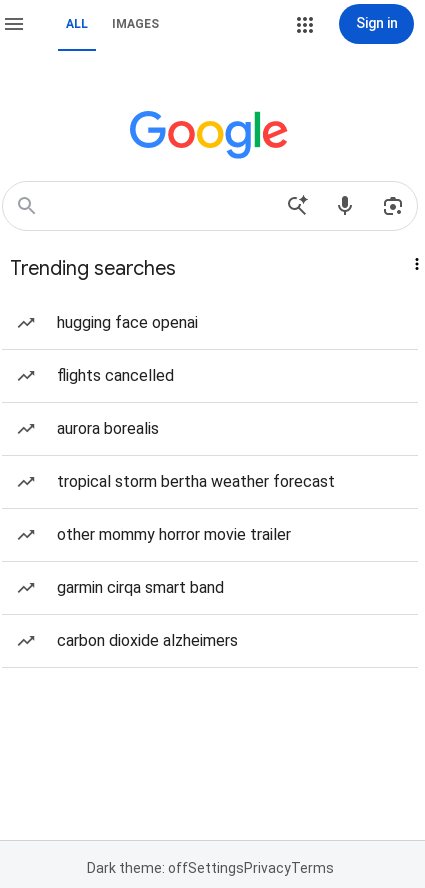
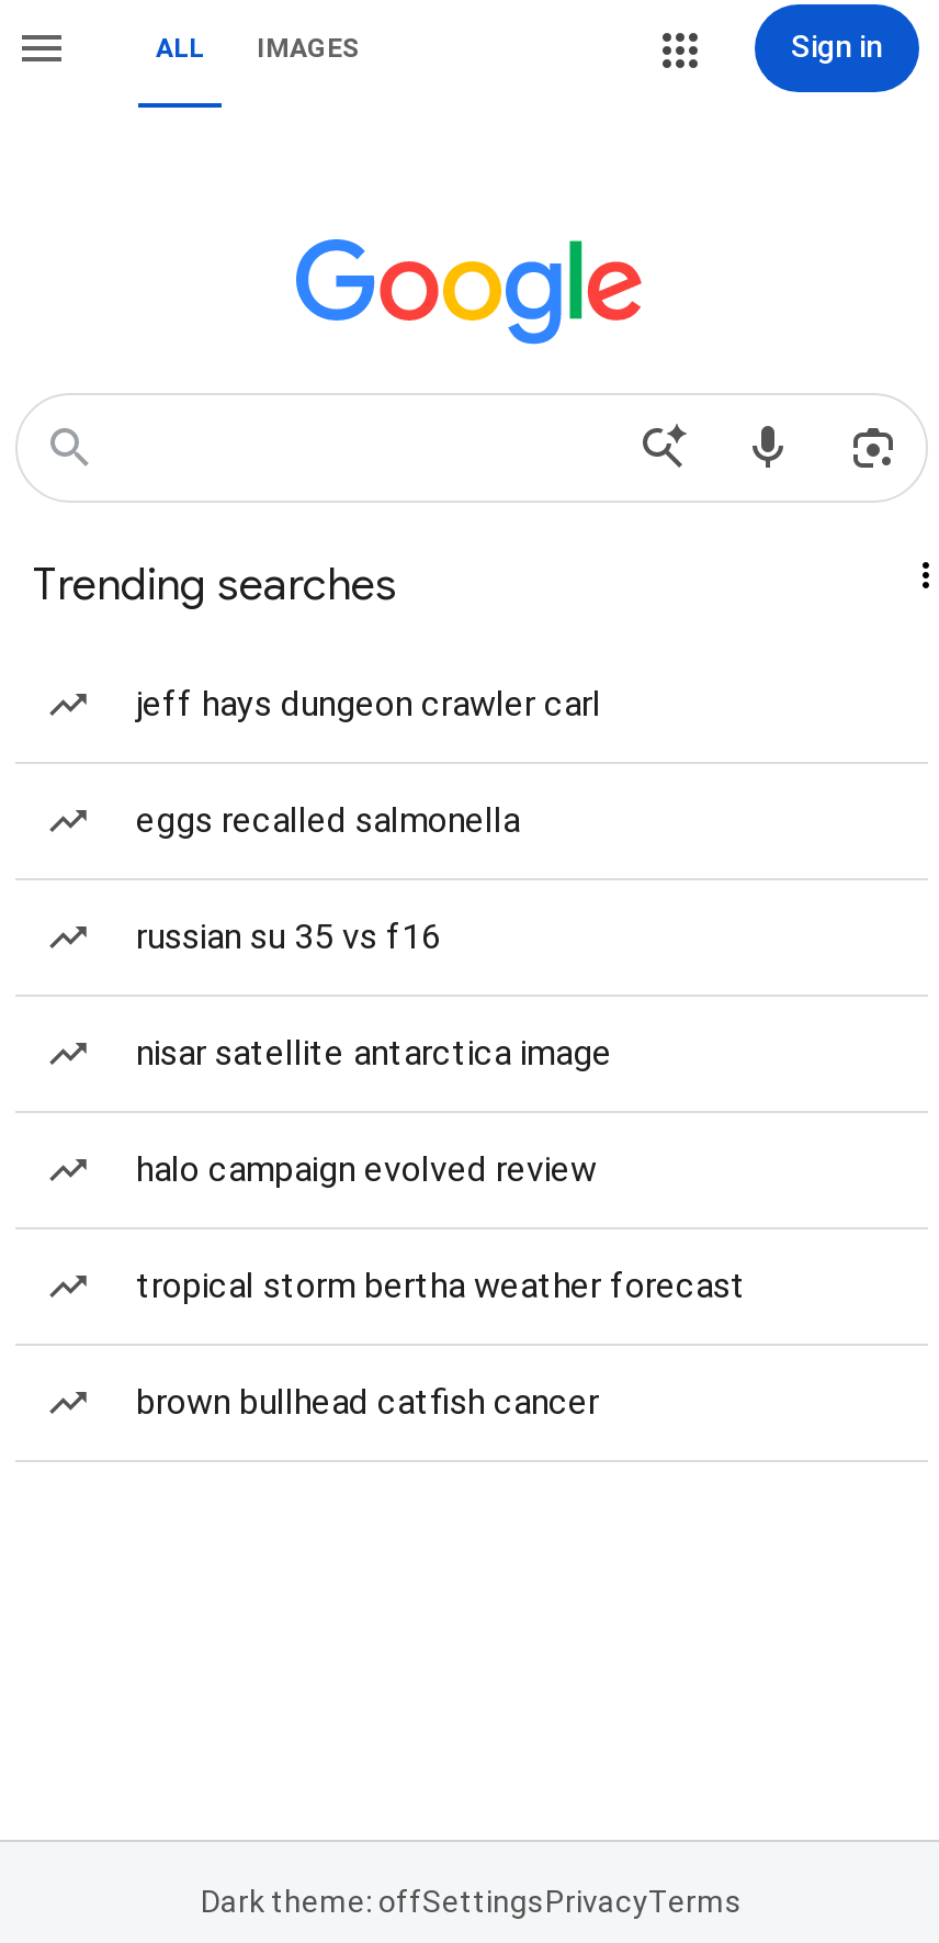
- hugging face openai
- flights cancelled
- aurora borealis
+ jeff hays dungeon crawler carl
+ eggs recalled salmonella
+ russian su 35 vs f16
+ nisar satellite antarctica image
+ halo campaign evolved review

moved down: tropical storm bertha weather forecast

- other mommy horror movie trailer
- garmin cirqa smart band
- carbon dioxide alzheimers
+ brown bullhead catfish cancer
